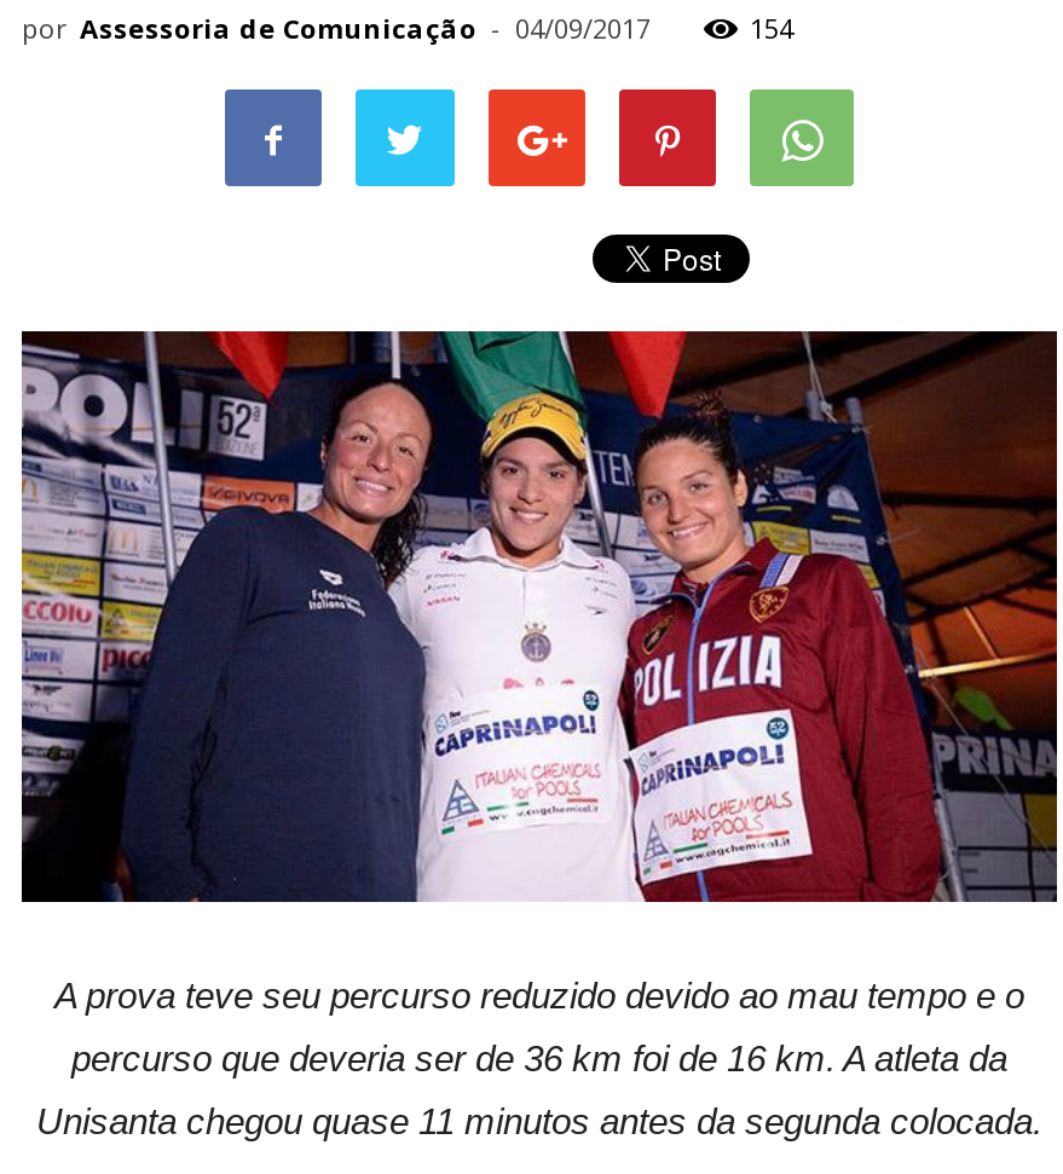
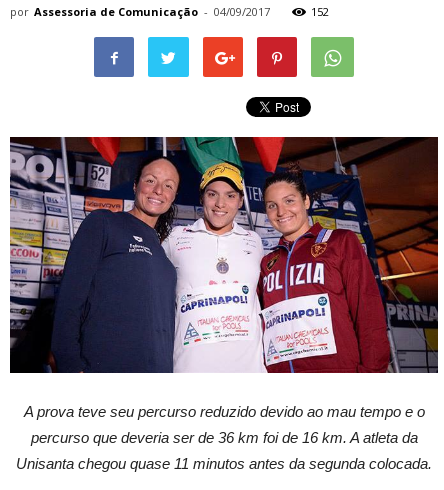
- 154
+ 152
